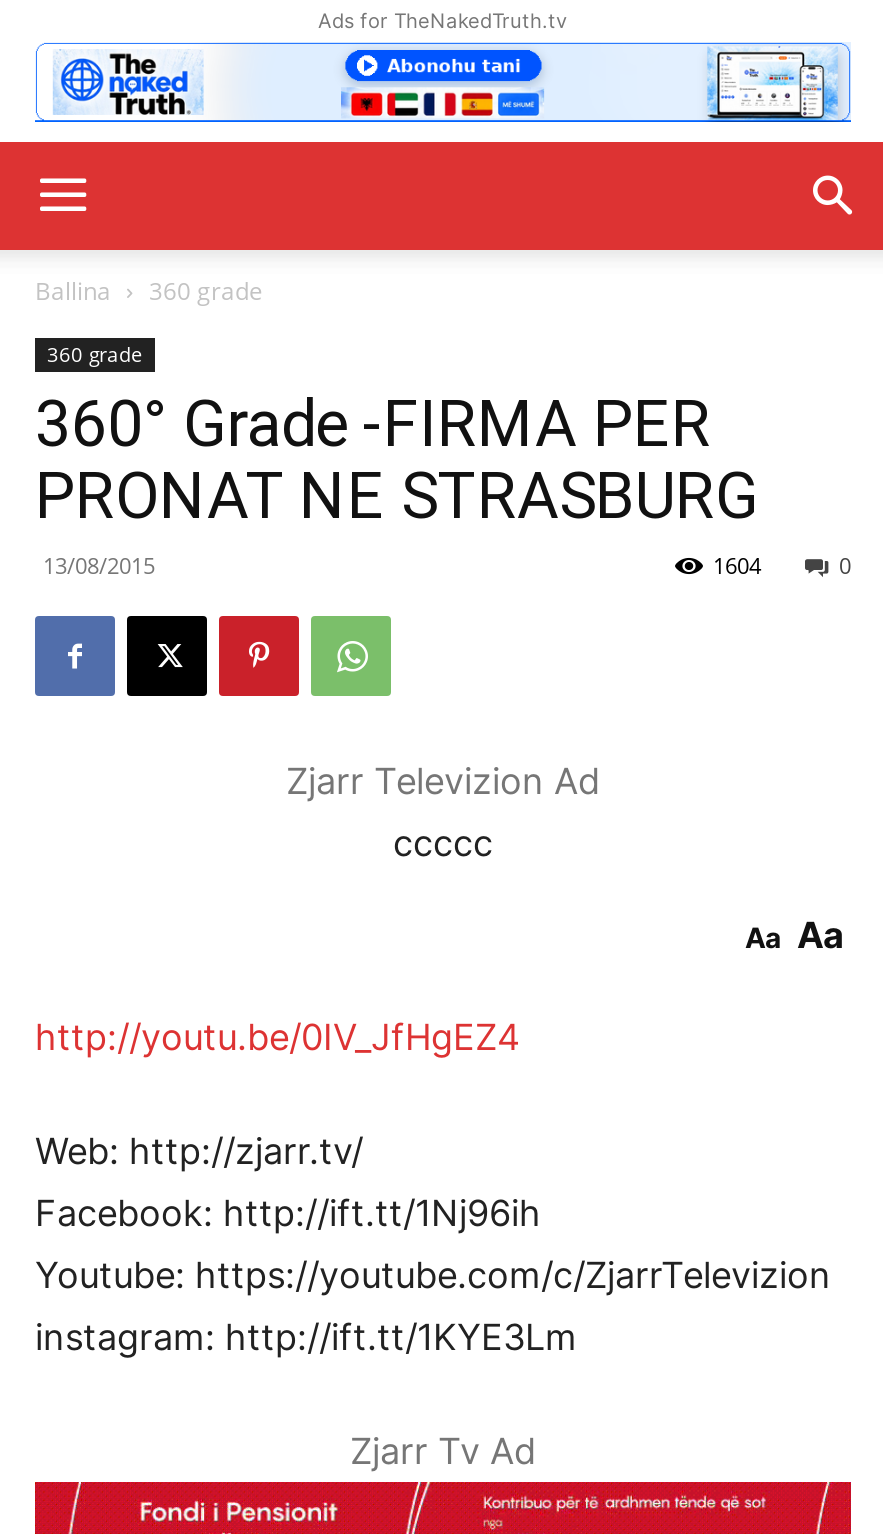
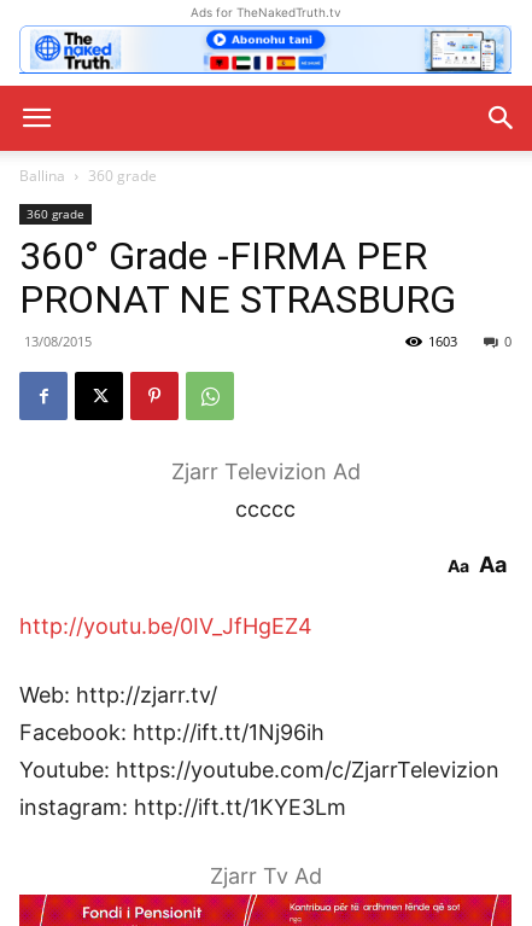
- 1604
+ 1603
